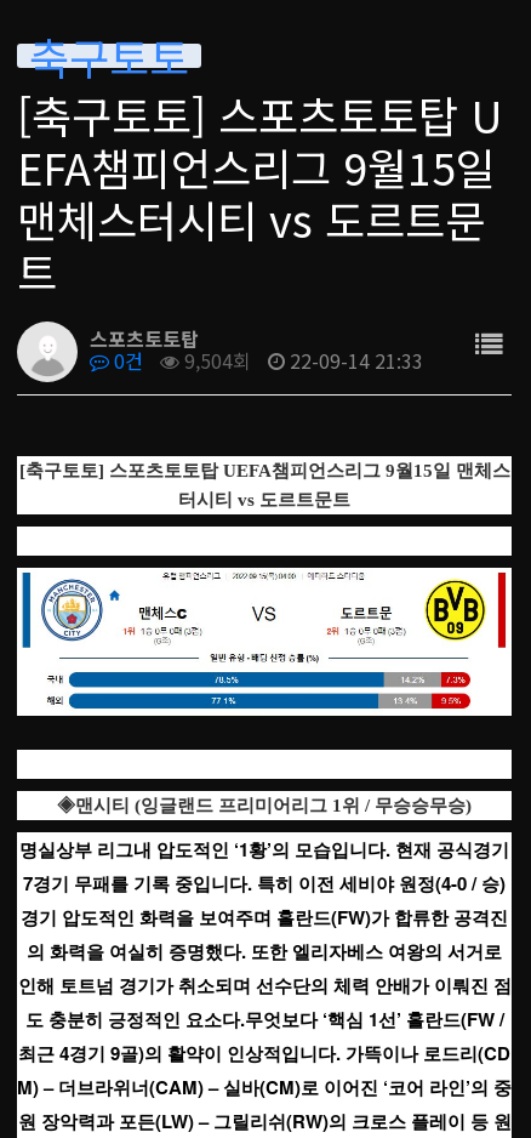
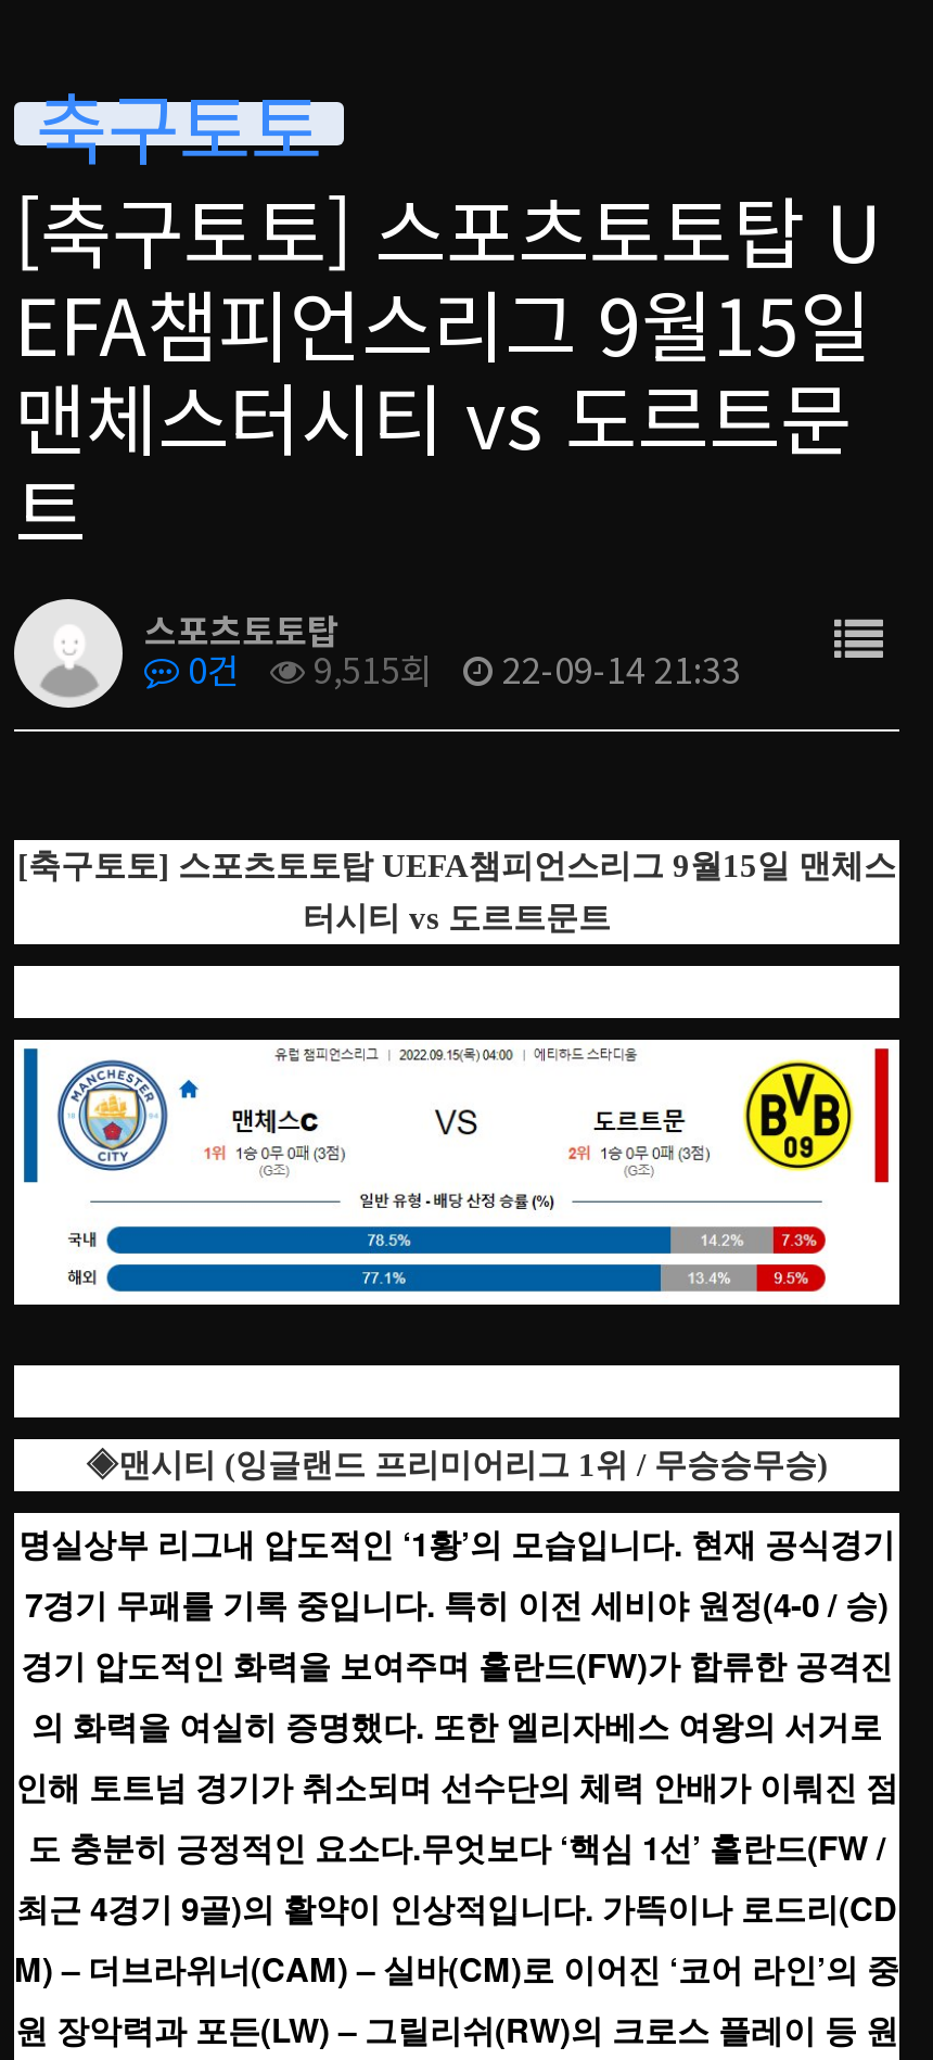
- 0건 9,504회 22-09-14 21:33
+ 0건 9,515회 22-09-14 21:33
